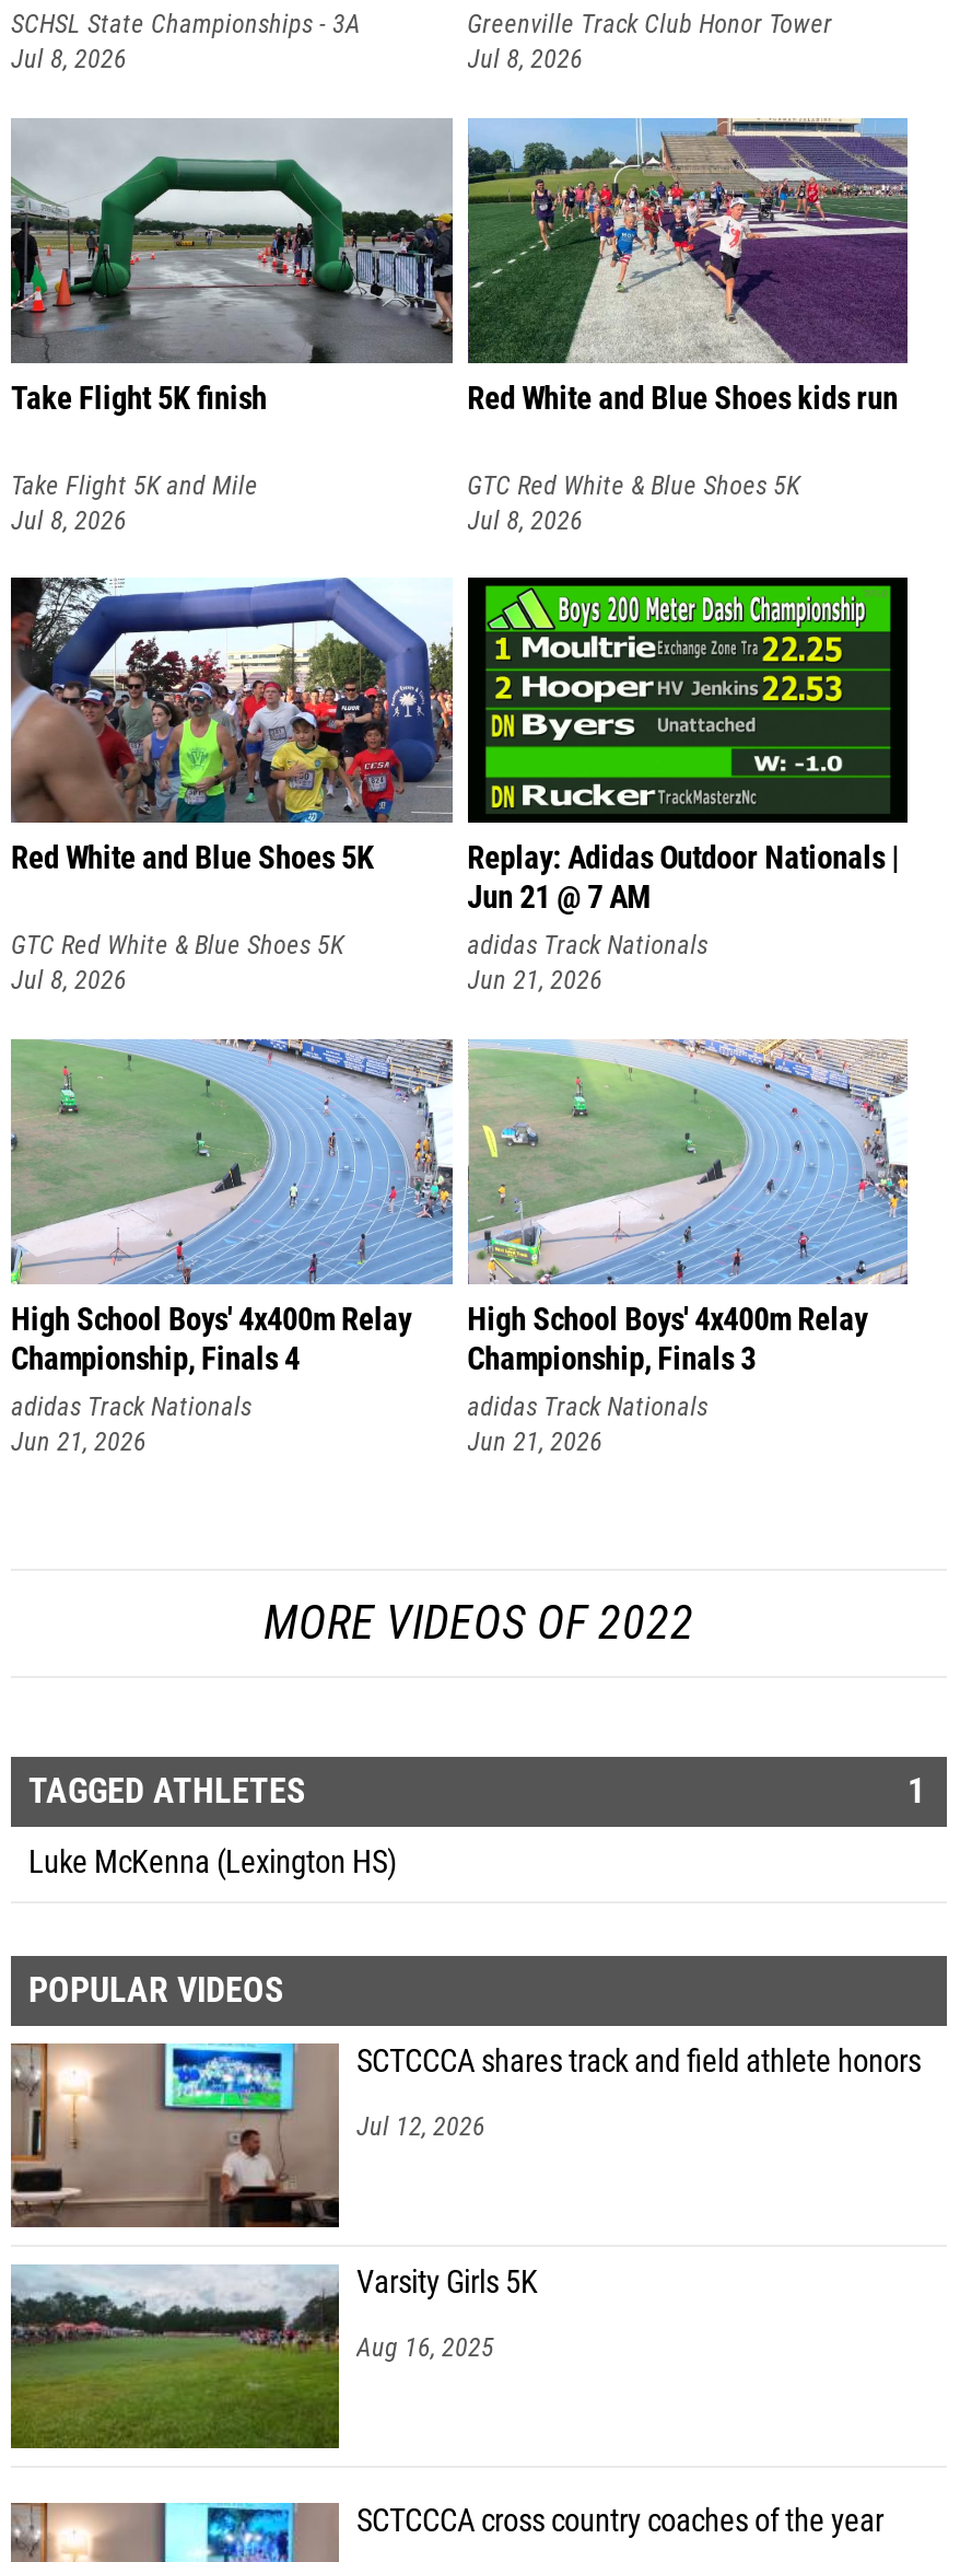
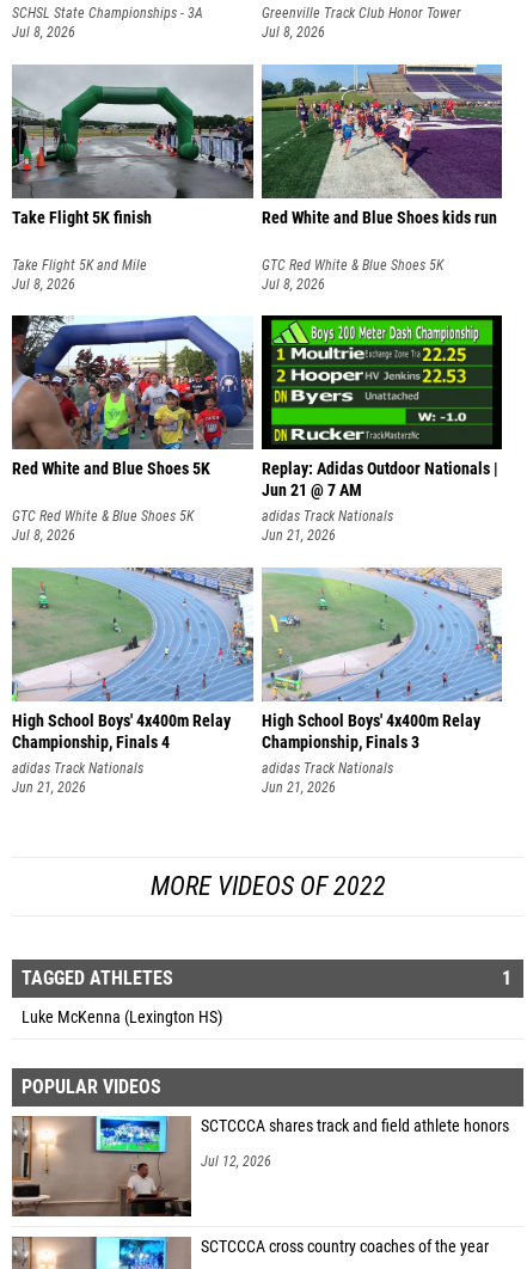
- [image]
- Varsity Girls 5K
- Aug 16, 2025
